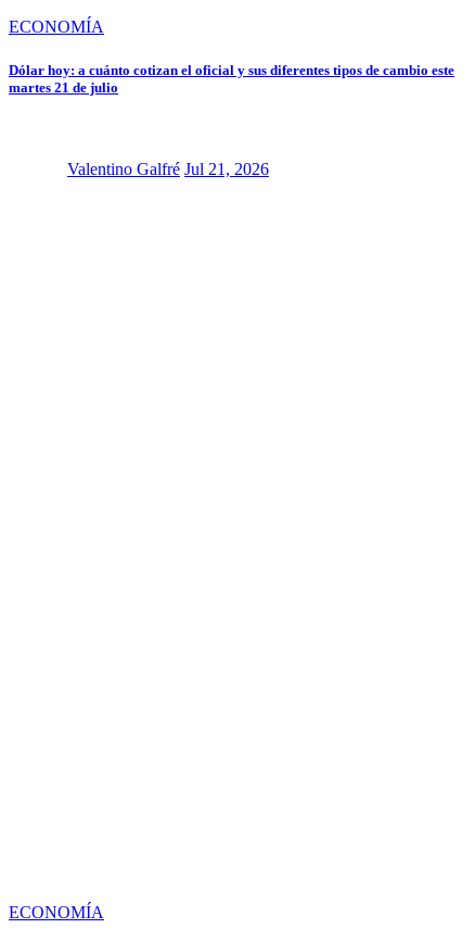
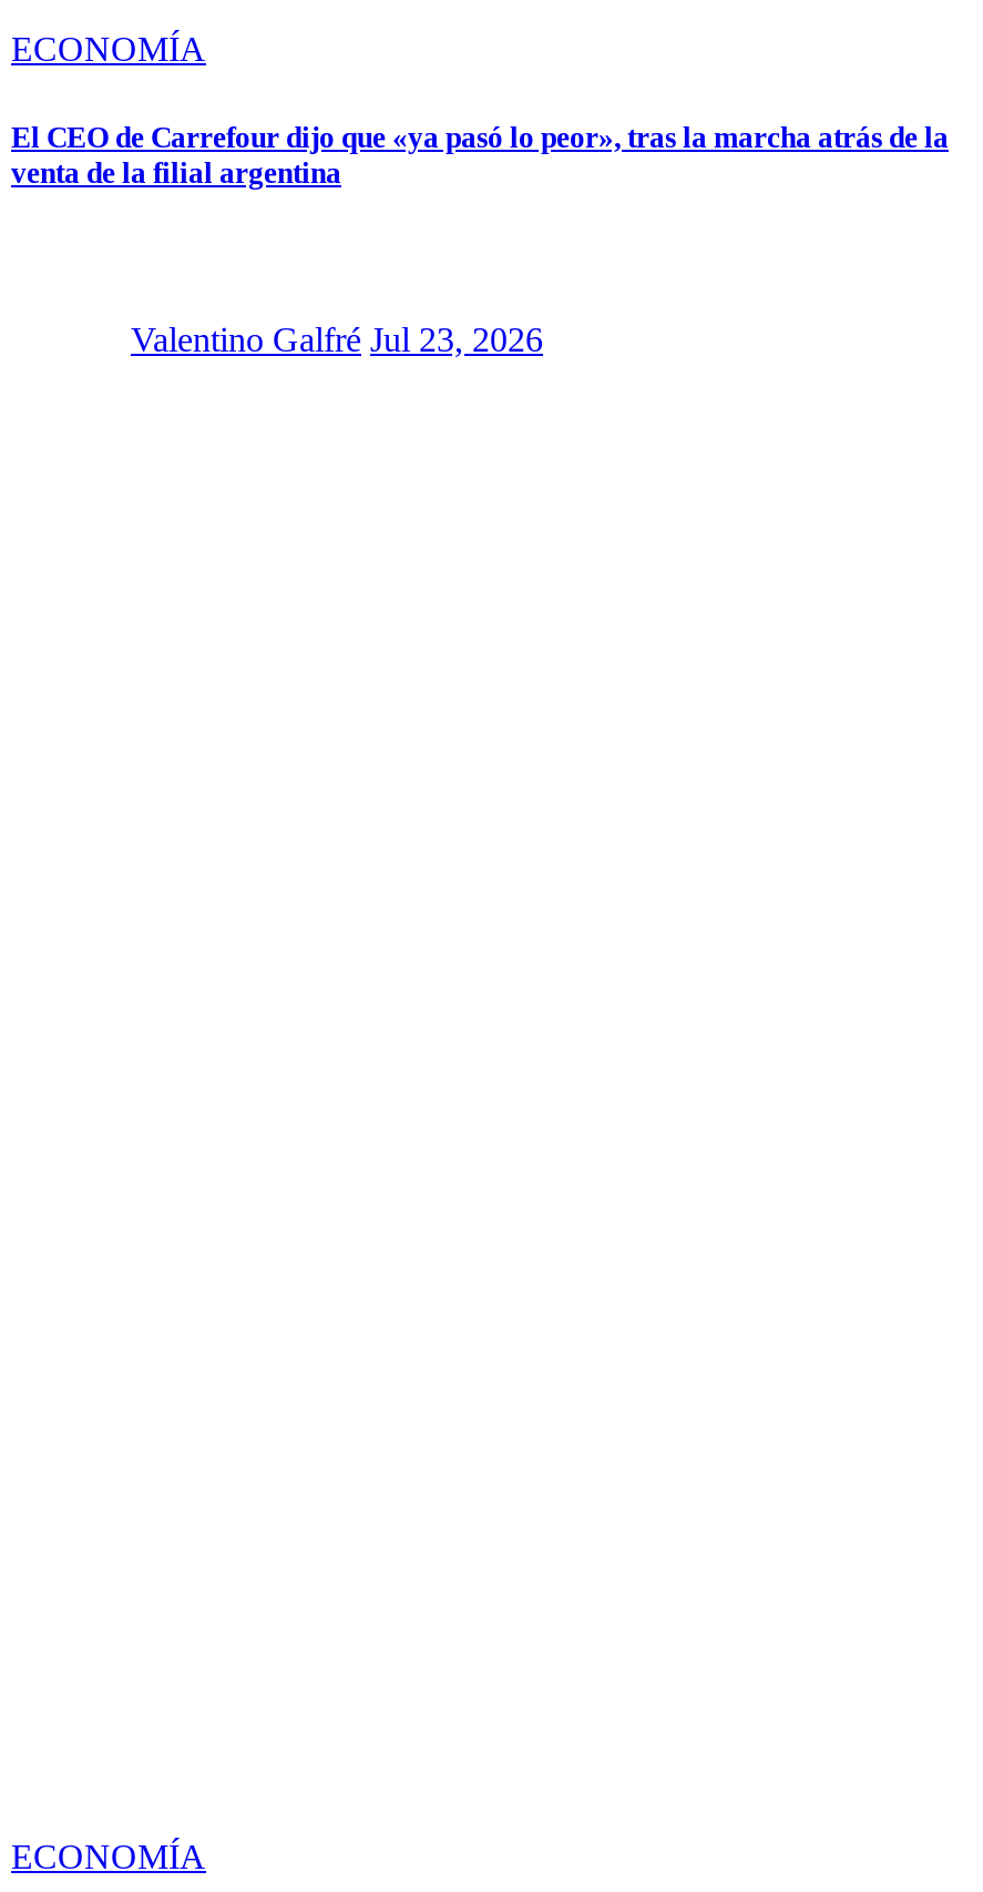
- Dólar hoy: a cuánto cotizan el oficial y sus diferentes tipos de cambio este
- martes 21 de julio
+ El CEO de Carrefour dijo que «ya pasó lo peor», tras la marcha atrás de la
+ venta de la filial argentina

- Valentino Galfré Jul 21, 2026
+ Valentino Galfré Jul 23, 2026
